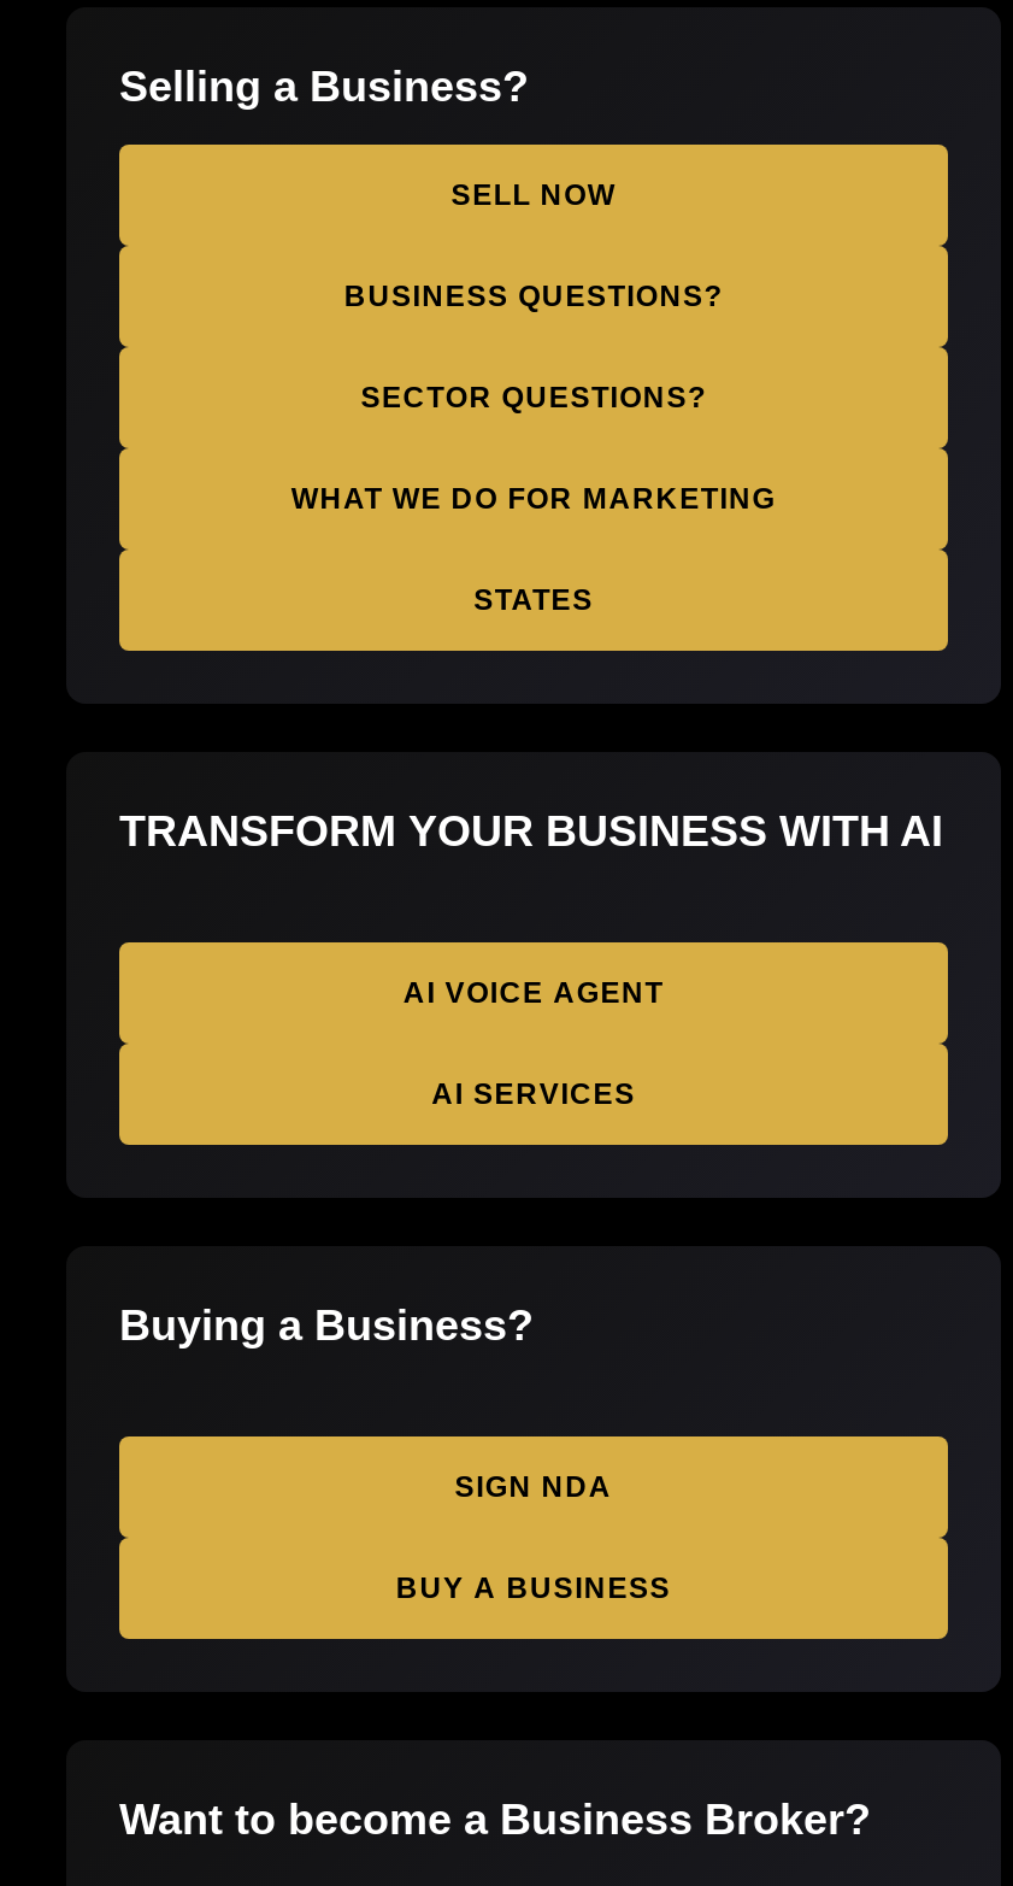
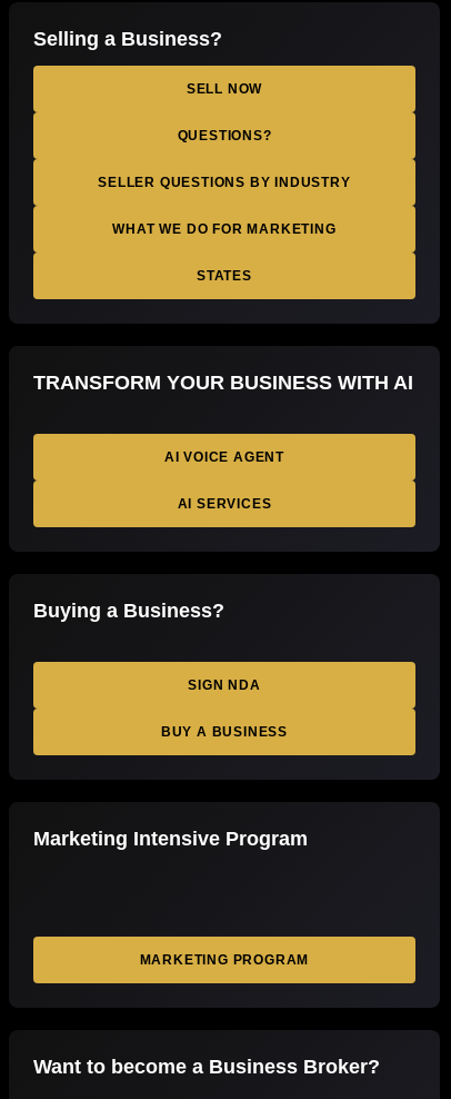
- BUSINESS QUESTIONS?
+ QUESTIONS?

- SECTOR QUESTIONS?
+ SELLER QUESTIONS BY INDUSTRY

+ Marketing Intensive Program

+ MARKETING PROGRAM
